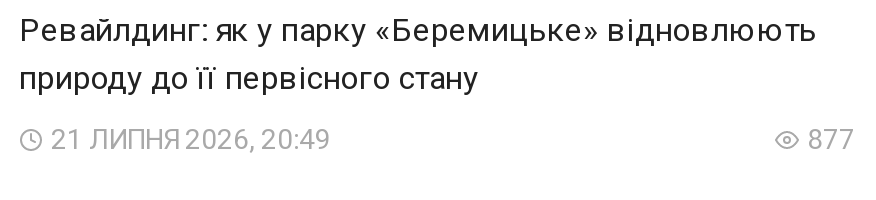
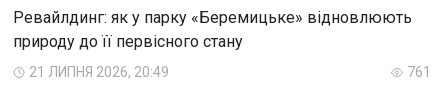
- 877
+ 761
